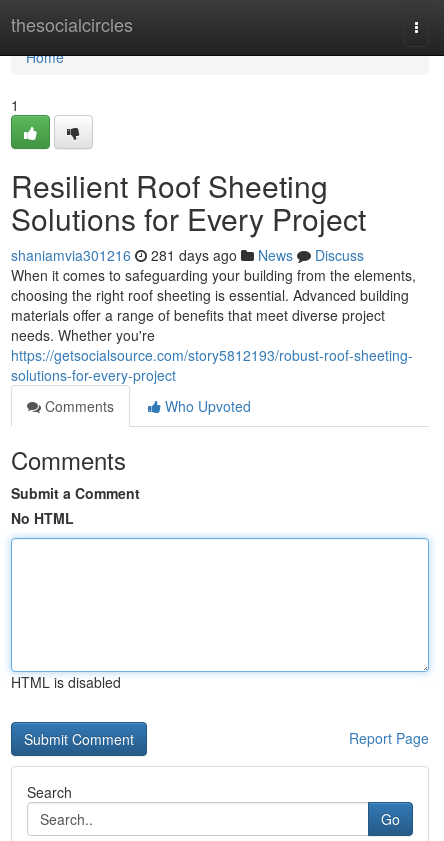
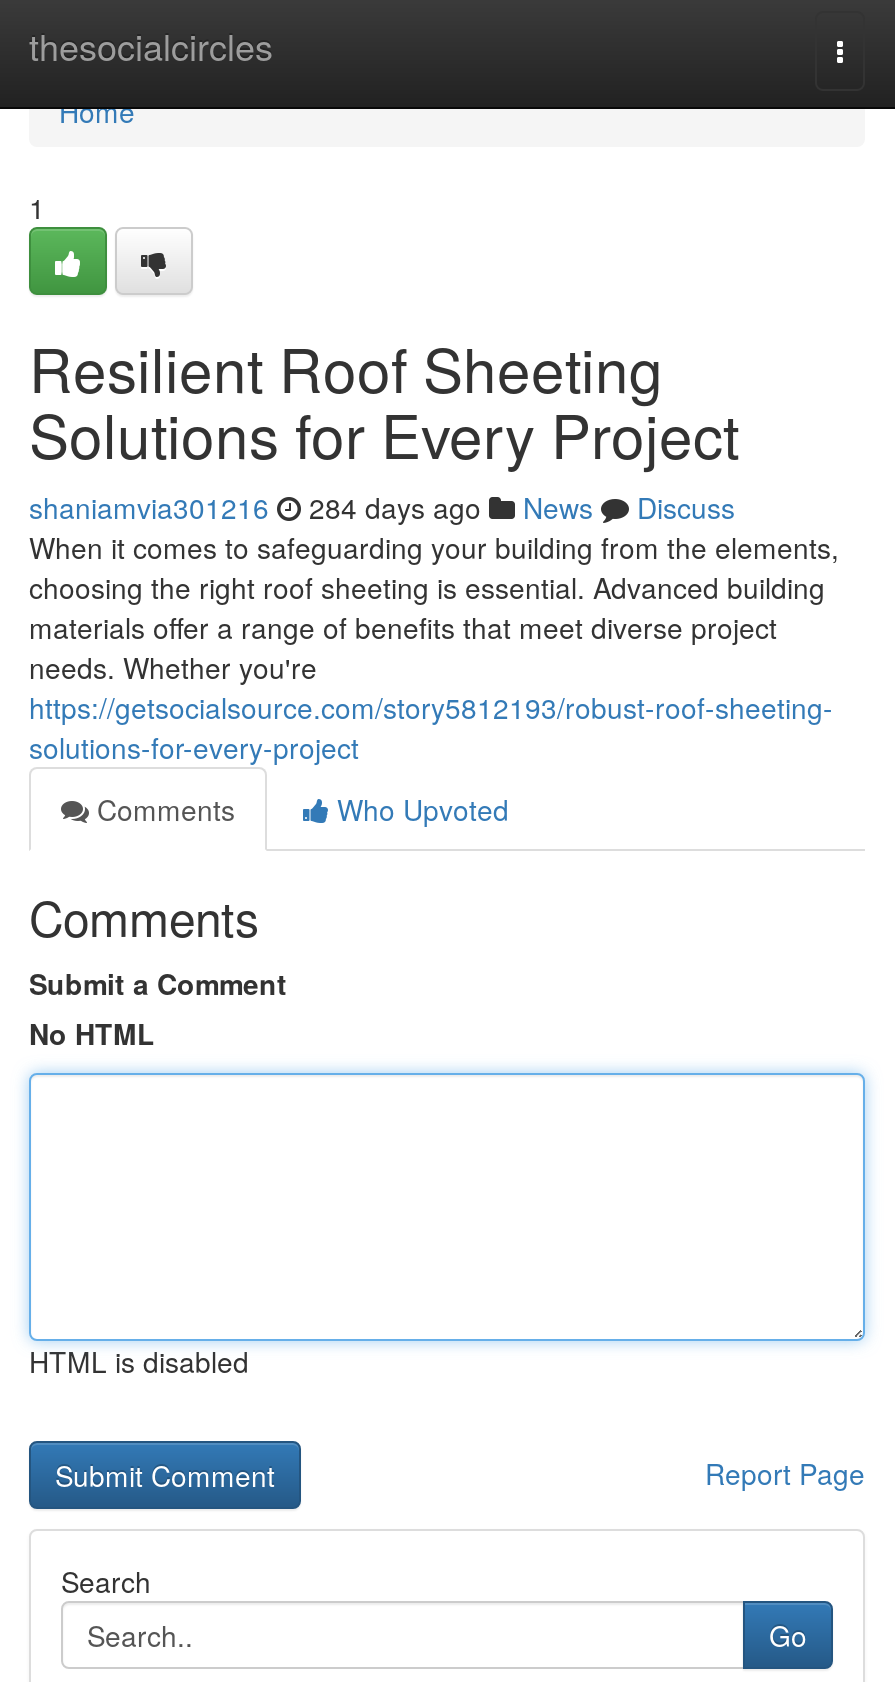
- shaniamvia301216 281 days ago News Discuss
+ shaniamvia301216 284 days ago News Discuss
